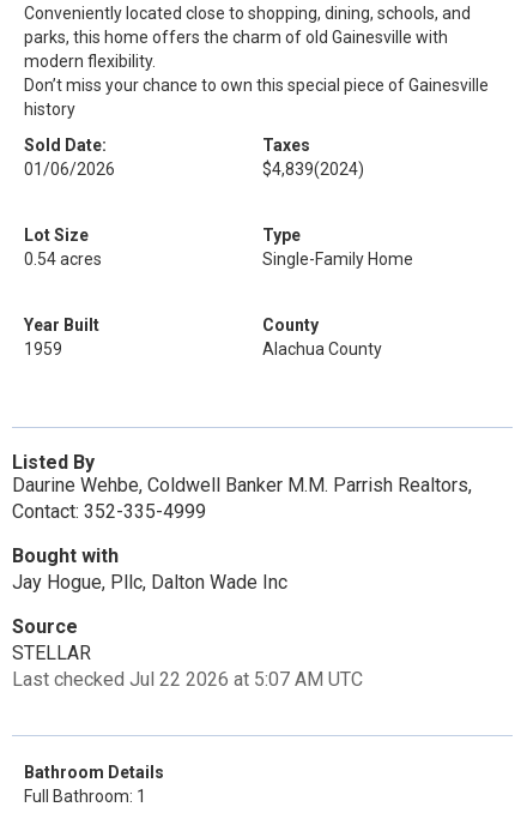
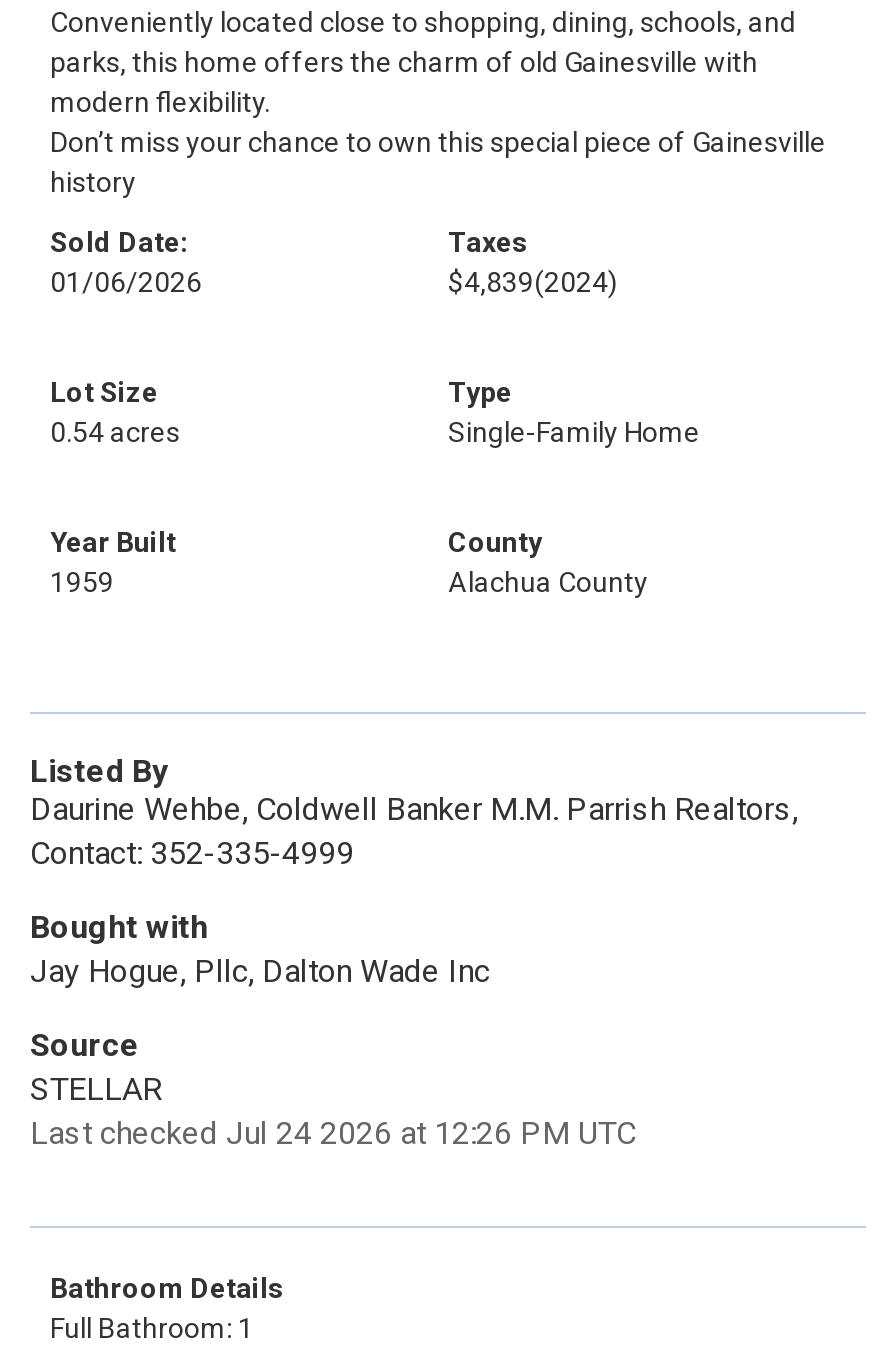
- Last checked Jul 22 2026 at 5:07 AM UTC
+ Last checked Jul 24 2026 at 12:26 PM UTC
